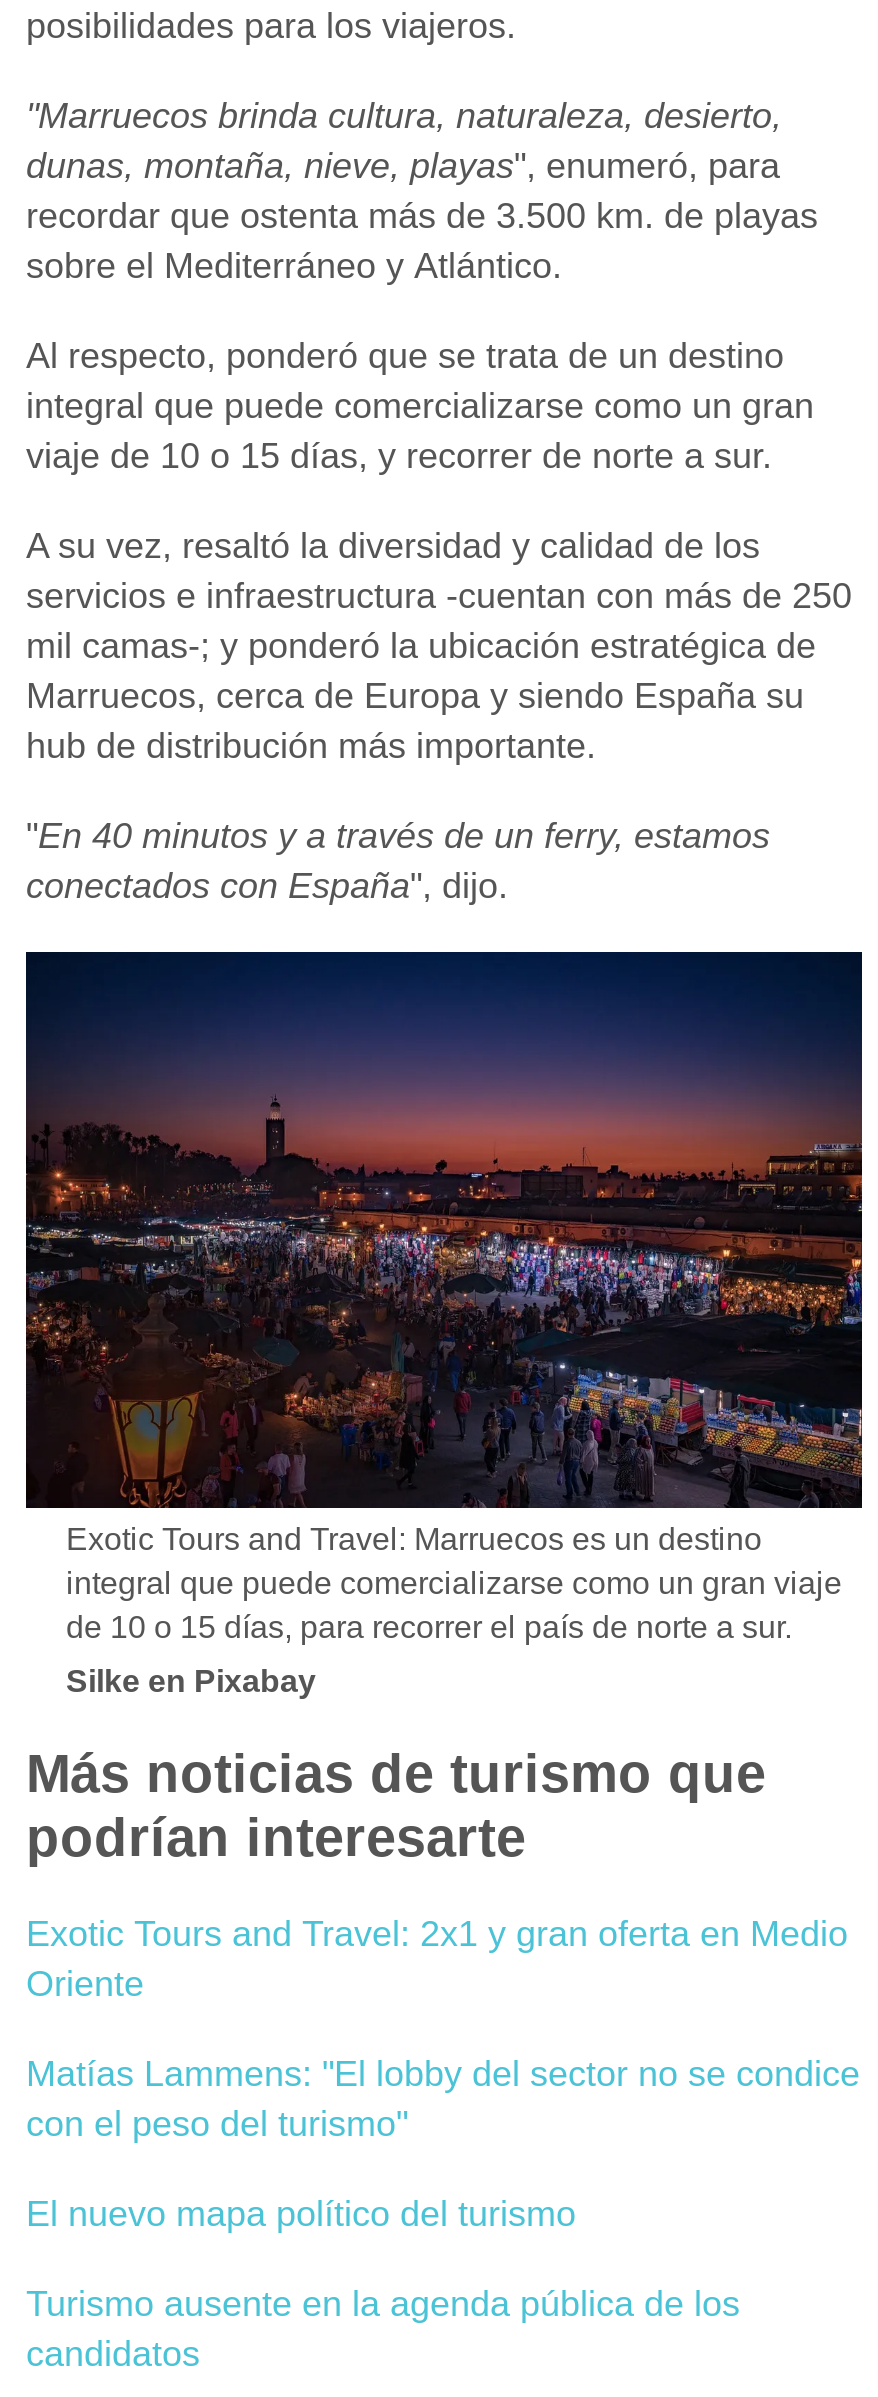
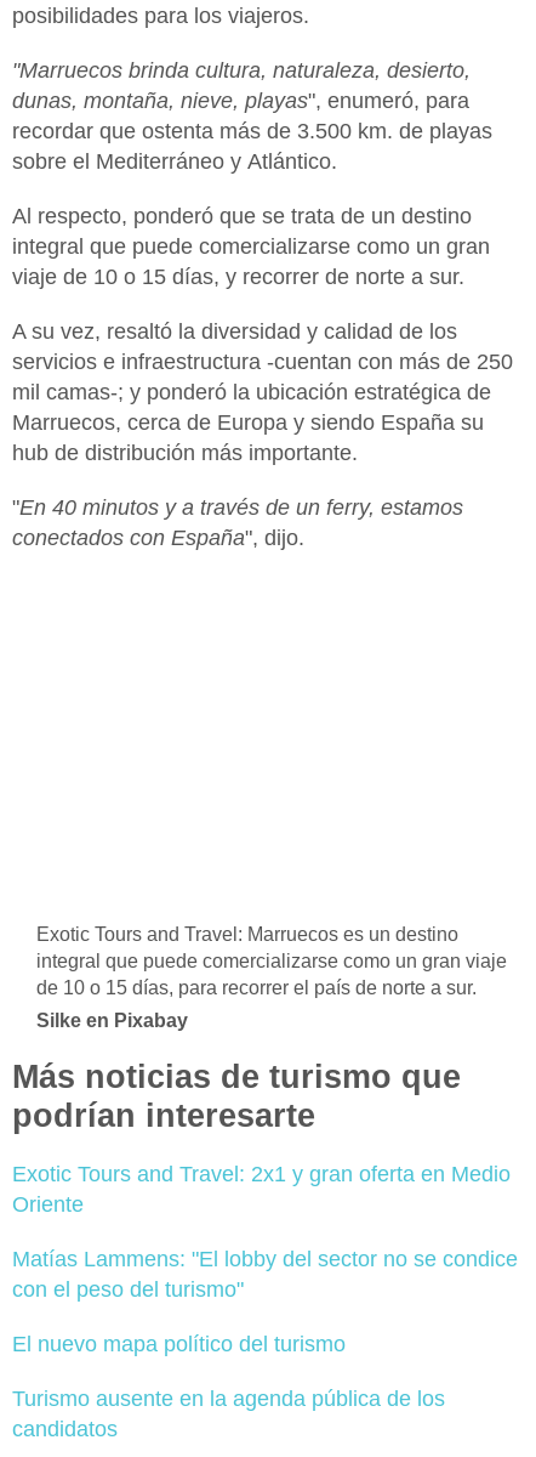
- [image]
